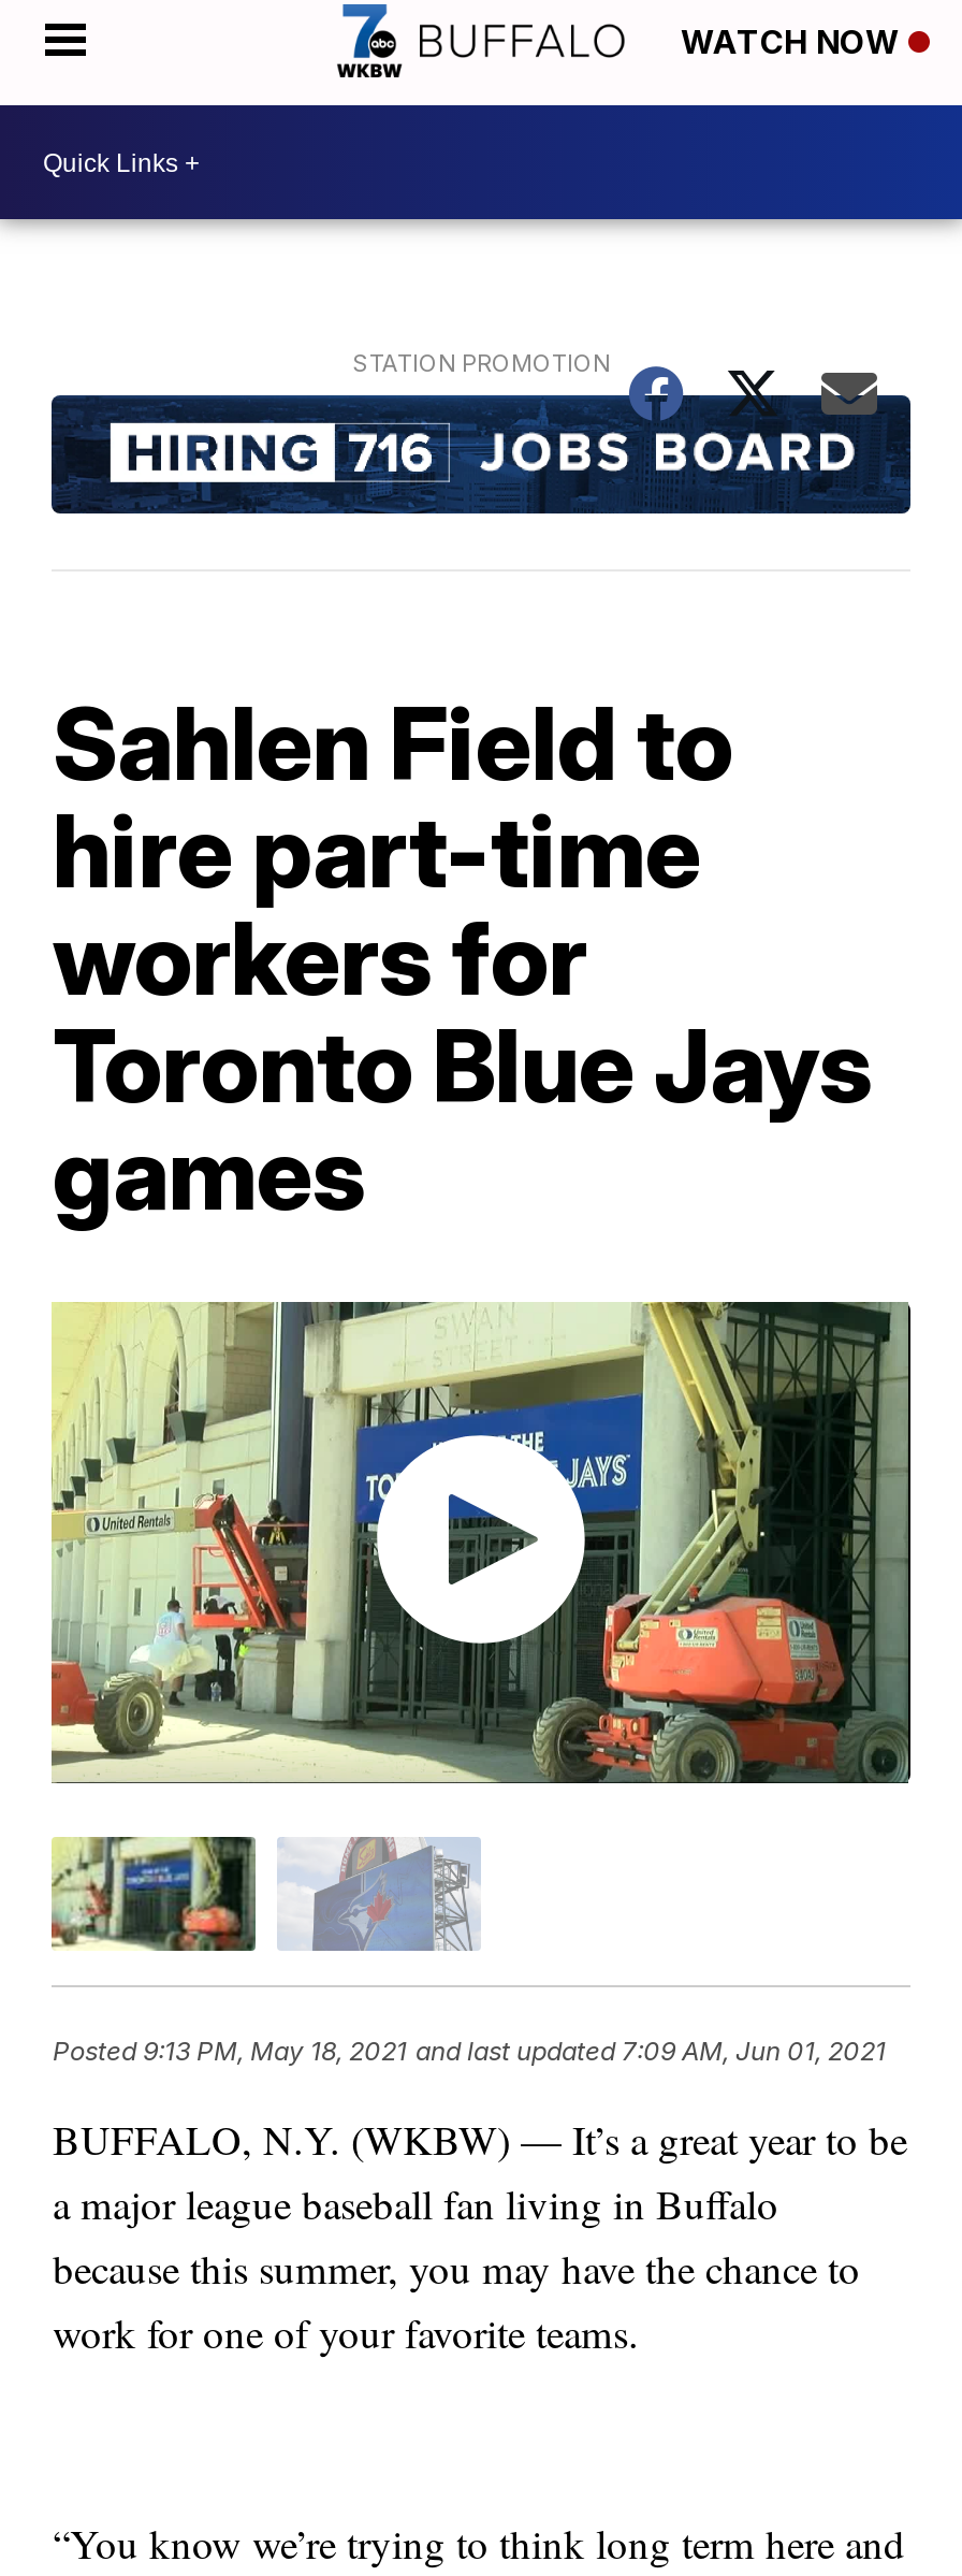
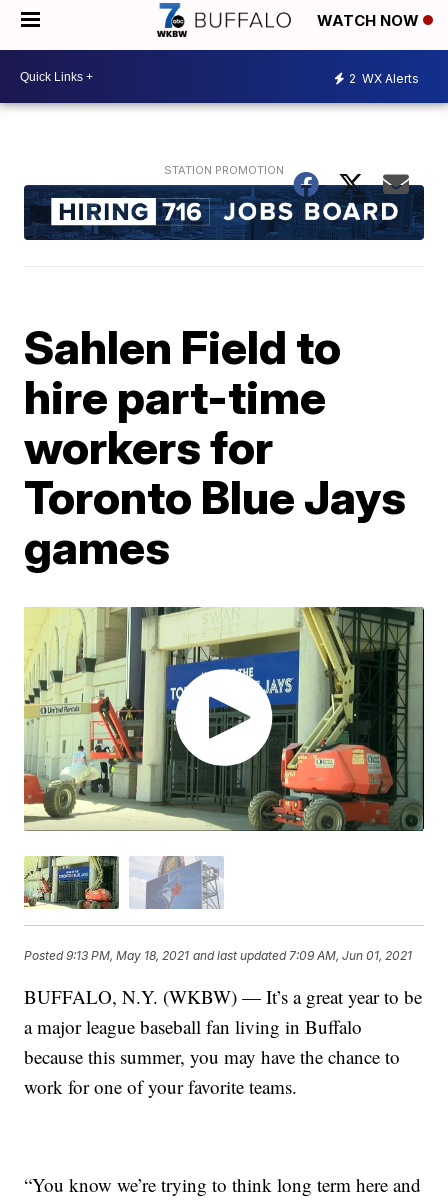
+ 2 WX Alerts
